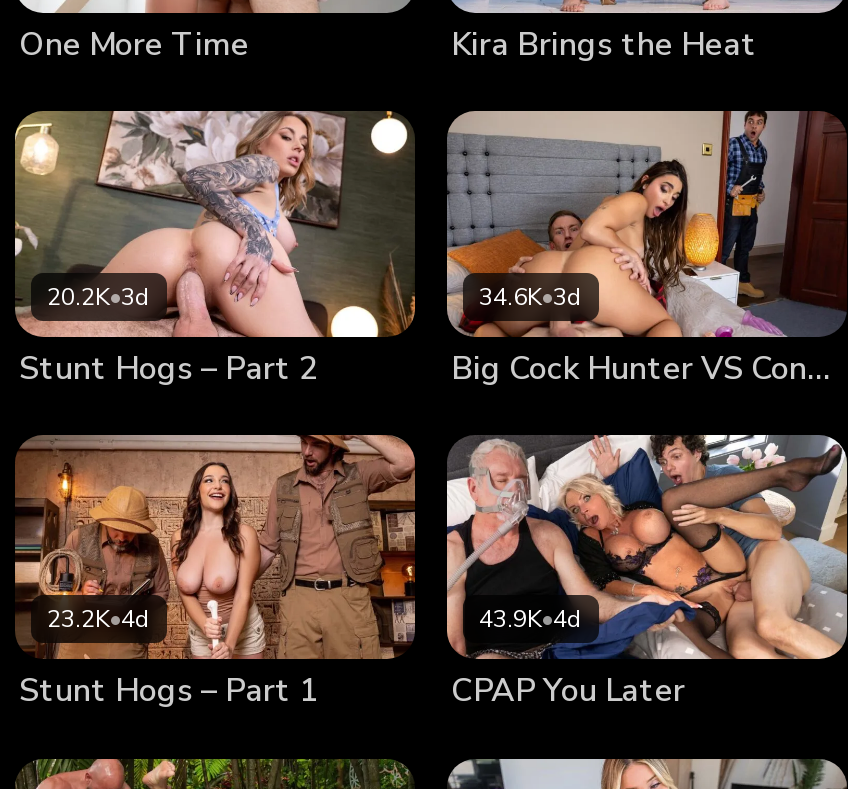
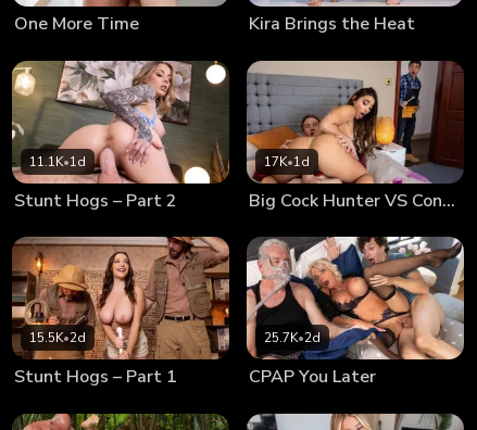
- 20.2K•3d
+ 11.1K•1d

- 34.6K•3d
+ 17K•1d

- 23.2K•4d
+ 15.5K•2d

- 43.9K•4d
+ 25.7K•2d
